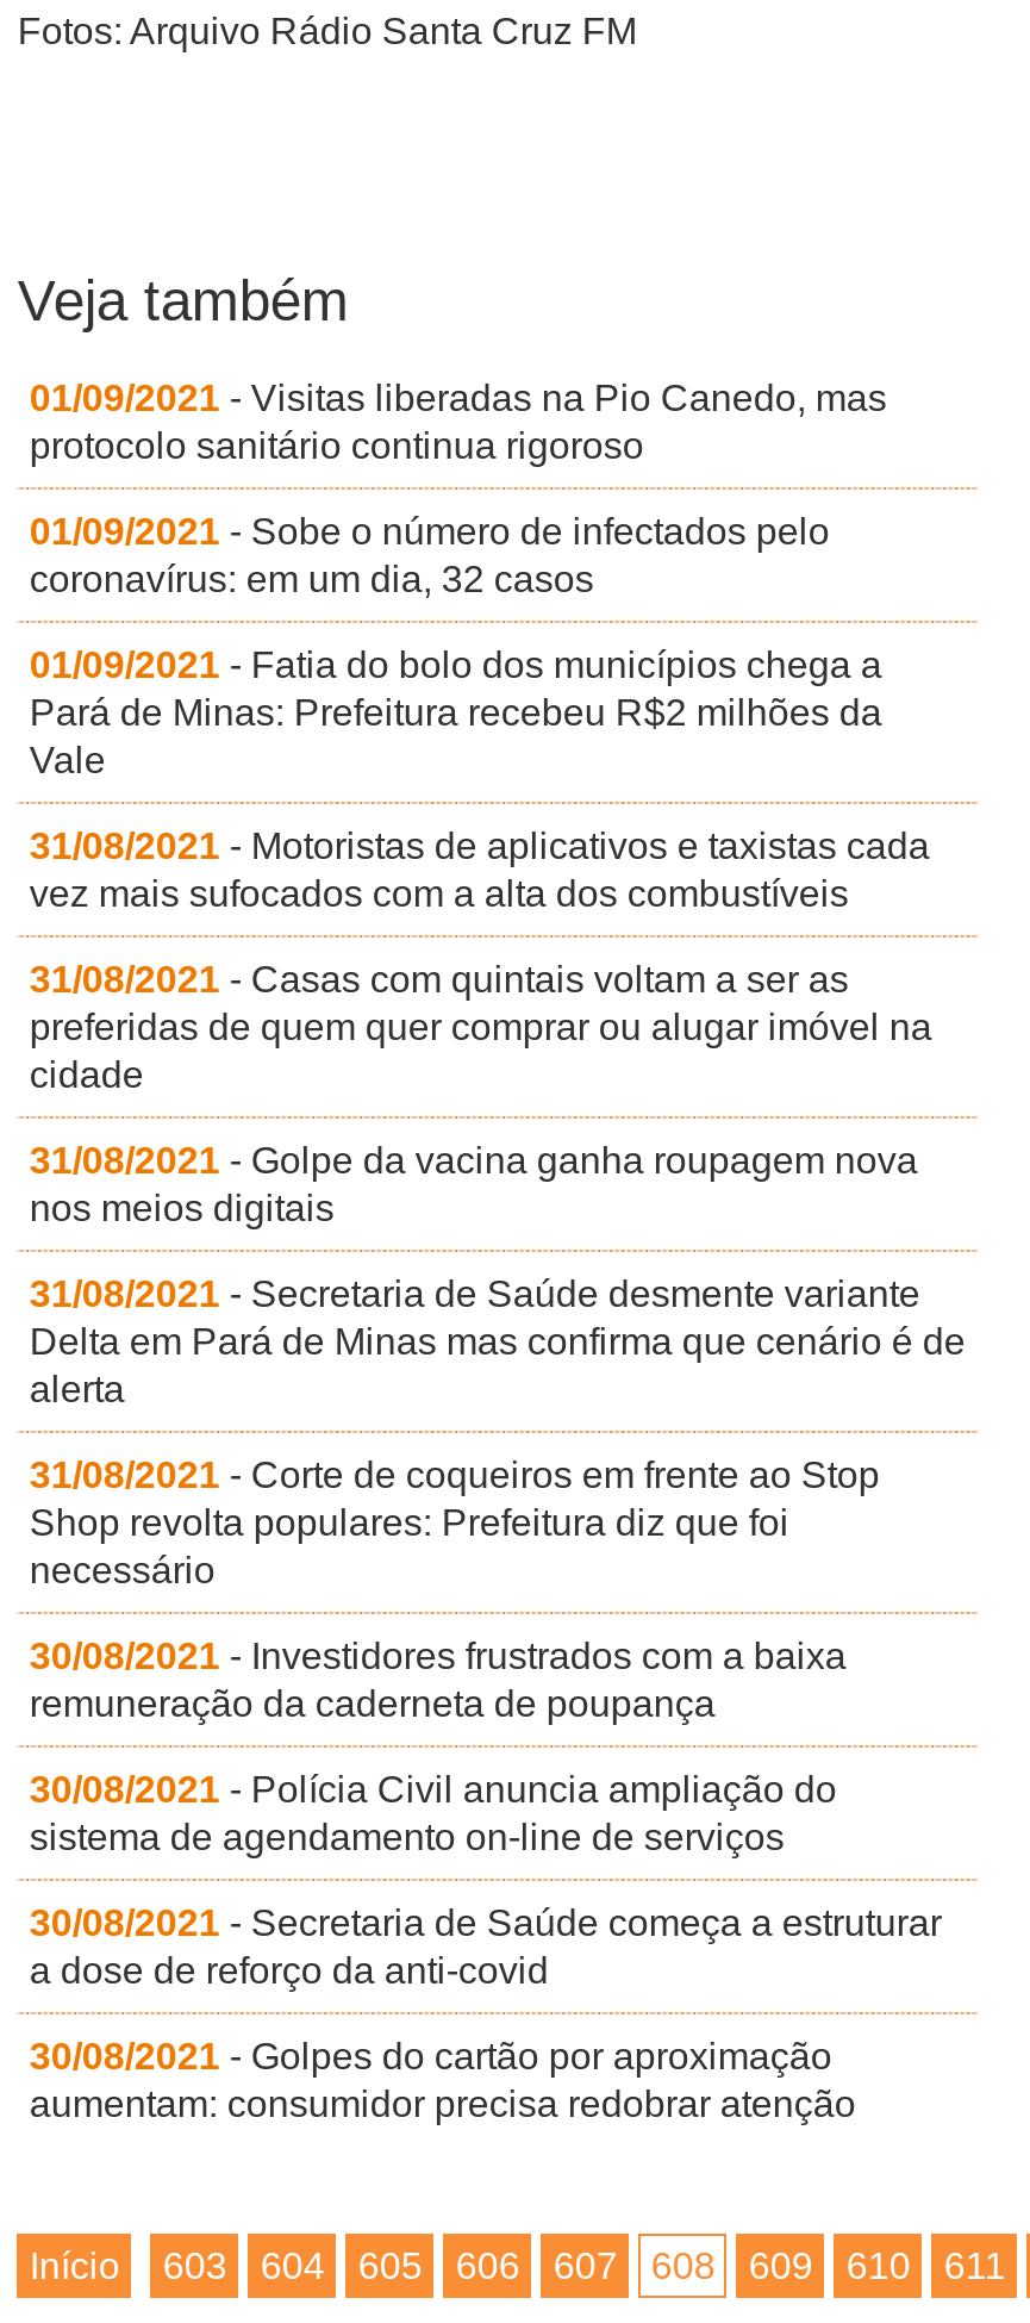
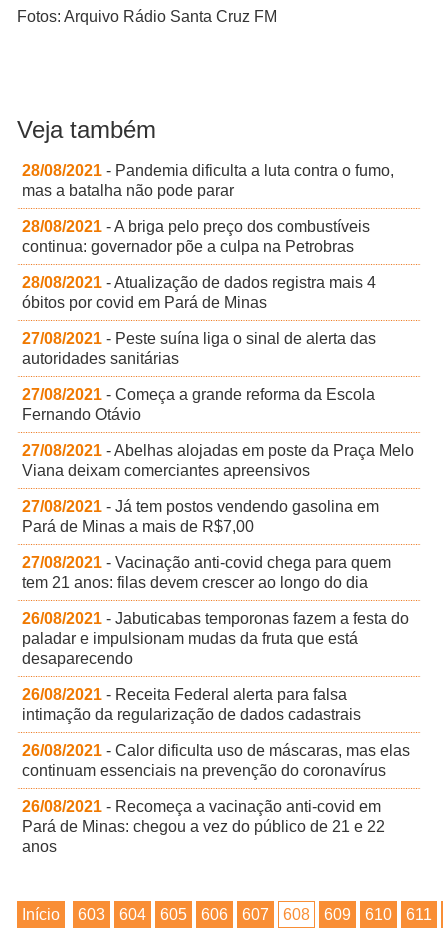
- 01/09/2021 - Visitas liberadas na Pio Canedo, mas
- protocolo sanitário continua rigoroso
+ 28/08/2021 - Pandemia dificulta a luta contra o fumo,
+ mas a batalha não pode parar

- 01/09/2021 - Sobe o número de infectados pelo
- coronavírus: em um dia, 32 casos
+ 28/08/2021 - A briga pelo preço dos combustíveis
+ continua: governador põe a culpa na Petrobras

- 01/09/2021 - Fatia do bolo dos municípios chega a
- Pará de Minas: Prefeitura recebeu R$2 milhões da
- Vale
+ 28/08/2021 - Atualização de dados registra mais 4
+ óbitos por covid em Pará de Minas

- 31/08/2021 - Motoristas de aplicativos e taxistas cada
- vez mais sufocados com a alta dos combustíveis
+ 27/08/2021 - Peste suína liga o sinal de alerta das
+ autoridades sanitárias

- 31/08/2021 - Casas com quintais voltam a ser as
- preferidas de quem quer comprar ou alugar imóvel na
- cidade
+ 27/08/2021 - Começa a grande reforma da Escola
+ Fernando Otávio

- 31/08/2021 - Golpe da vacina ganha roupagem nova
- nos meios digitais
+ 27/08/2021 - Abelhas alojadas em poste da Praça Melo
+ Viana deixam comerciantes apreensivos

- 31/08/2021 - Secretaria de Saúde desmente variante
- Delta em Pará de Minas mas confirma que cenário é de
- alerta
+ 27/08/2021 - Já tem postos vendendo gasolina em
+ Pará de Minas a mais de R$7,00

- 31/08/2021 - Corte de coqueiros em frente ao Stop
- Shop revolta populares: Prefeitura diz que foi
- necessário
+ 27/08/2021 - Vacinação anti-covid chega para quem
+ tem 21 anos: filas devem crescer ao longo do dia

- 30/08/2021 - Investidores frustrados com a baixa
- remuneração da caderneta de poupança
+ 26/08/2021 - Jabuticabas temporonas fazem a festa do
+ paladar e impulsionam mudas da fruta que está
+ desaparecendo

- 30/08/2021 - Polícia Civil anuncia ampliação do
- sistema de agendamento on-line de serviços
+ 26/08/2021 - Receita Federal alerta para falsa
+ intimação da regularização de dados cadastrais

- 30/08/2021 - Secretaria de Saúde começa a estruturar
- a dose de reforço da anti-covid
+ 26/08/2021 - Calor dificulta uso de máscaras, mas elas
+ continuam essenciais na prevenção do coronavírus

- 30/08/2021 - Golpes do cartão por aproximação
- aumentam: consumidor precisa redobrar atenção
+ 26/08/2021 - Recomeça a vacinação anti-covid em
+ Pará de Minas: chegou a vez do público de 21 e 22
+ anos
